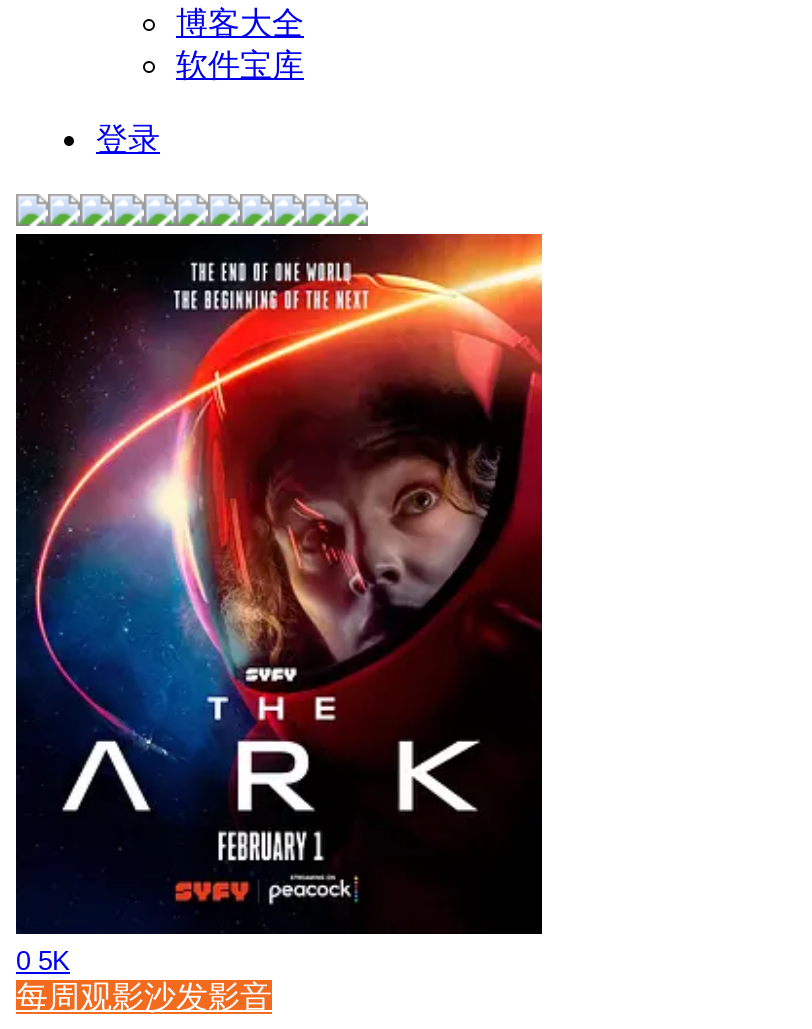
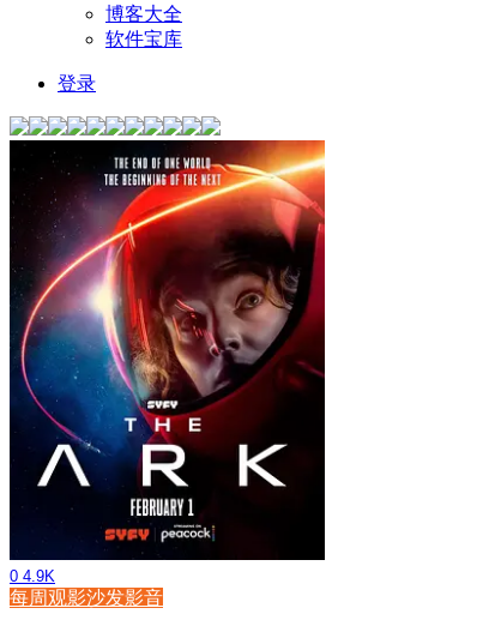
- 0 5K
+ 0 4.9K
